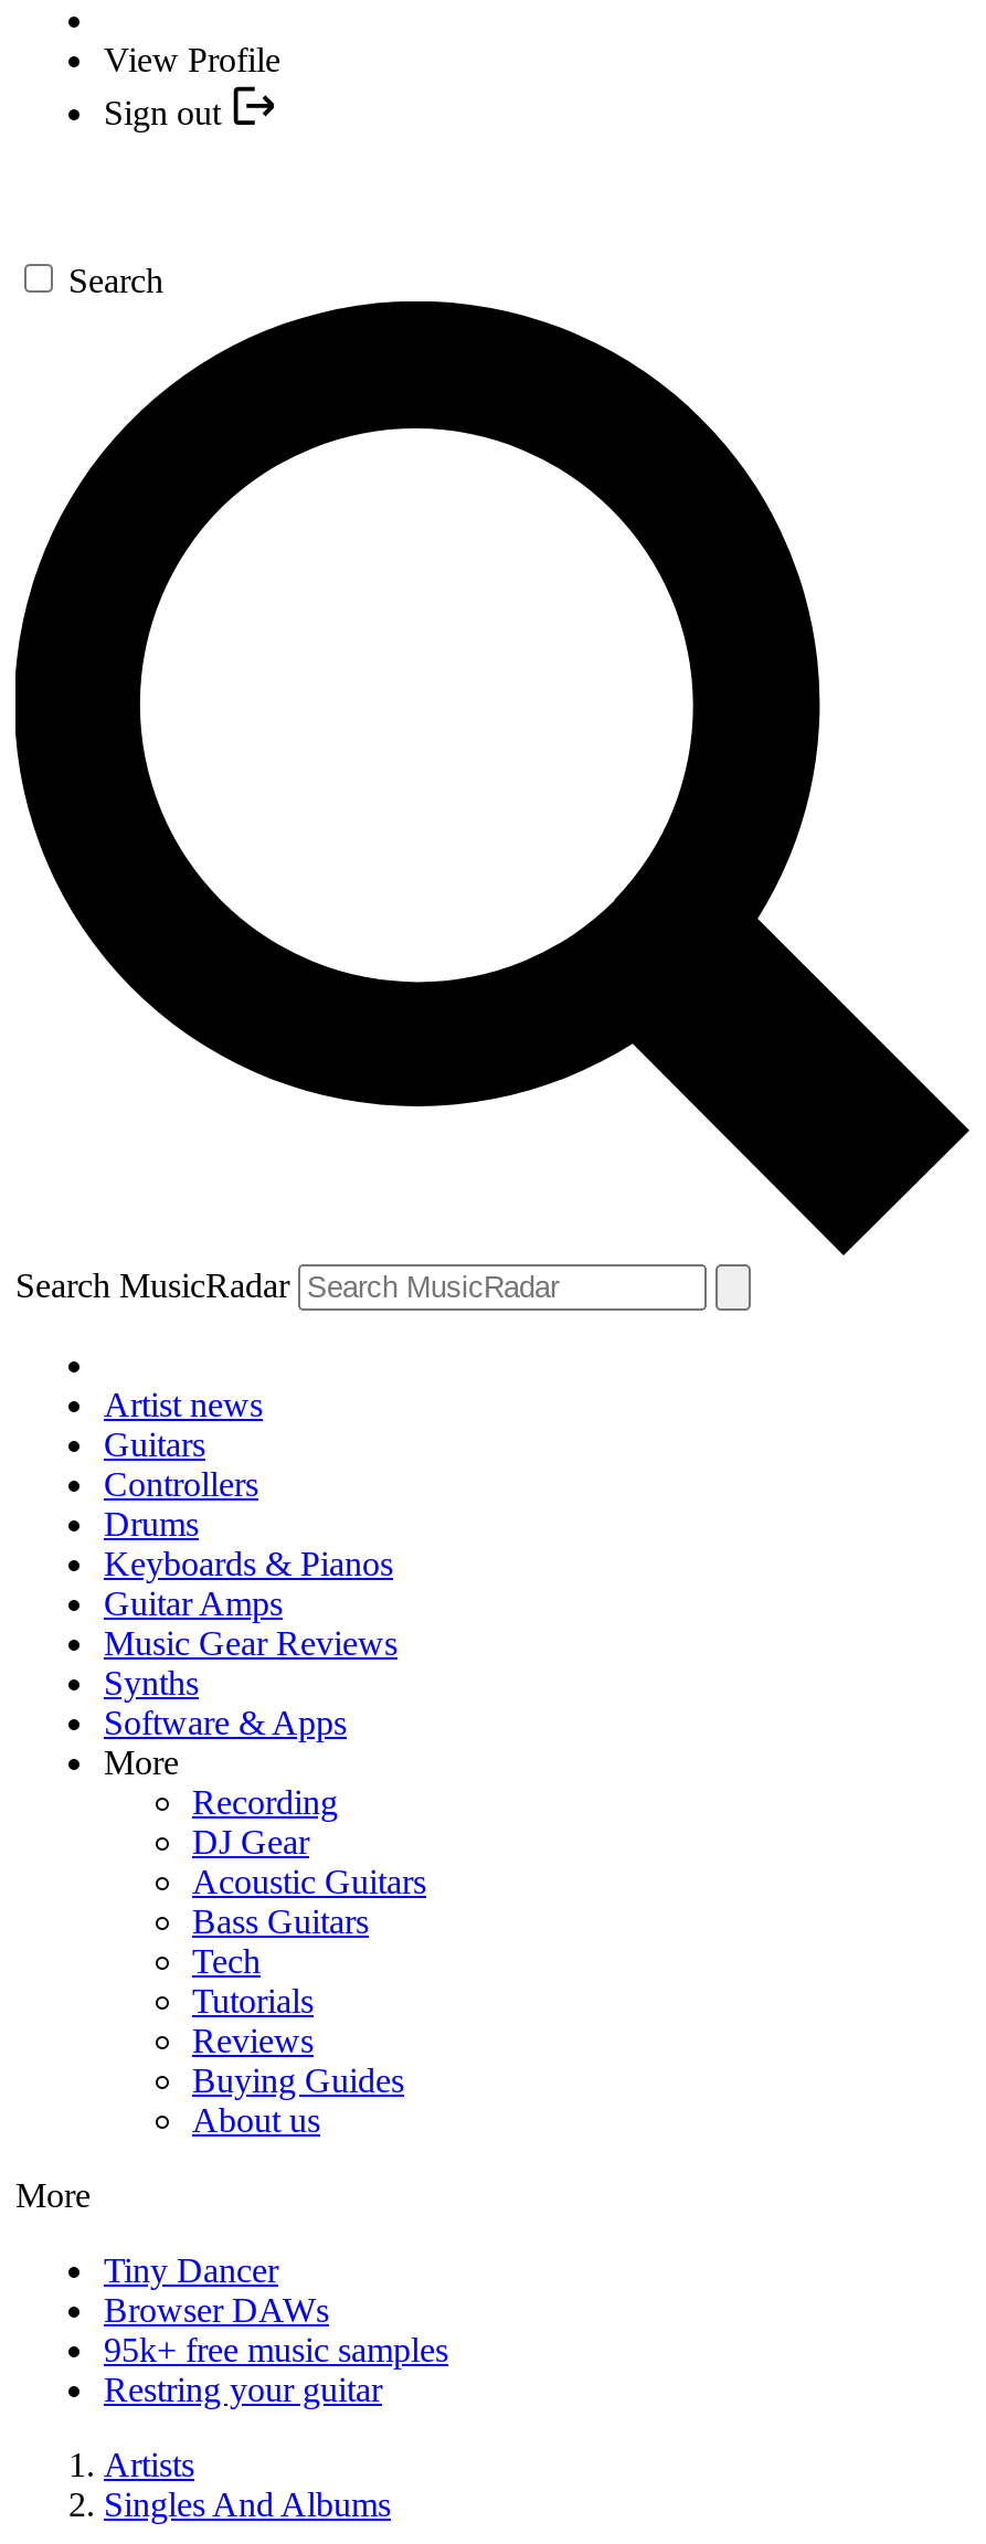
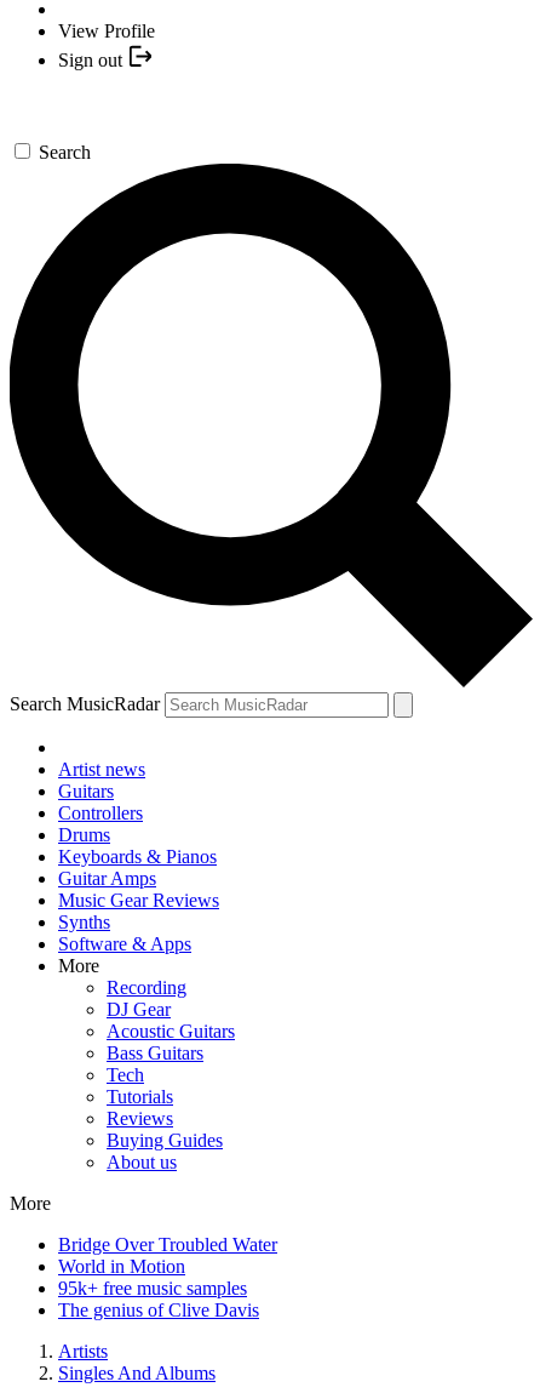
- Tiny Dancer
- Browser DAWs
+ Bridge Over Troubled Water
+ World in Motion

- Restring your guitar
+ The genius of Clive Davis
